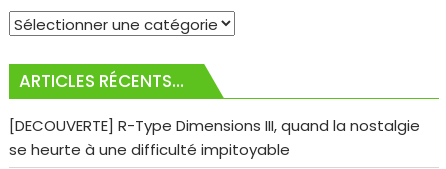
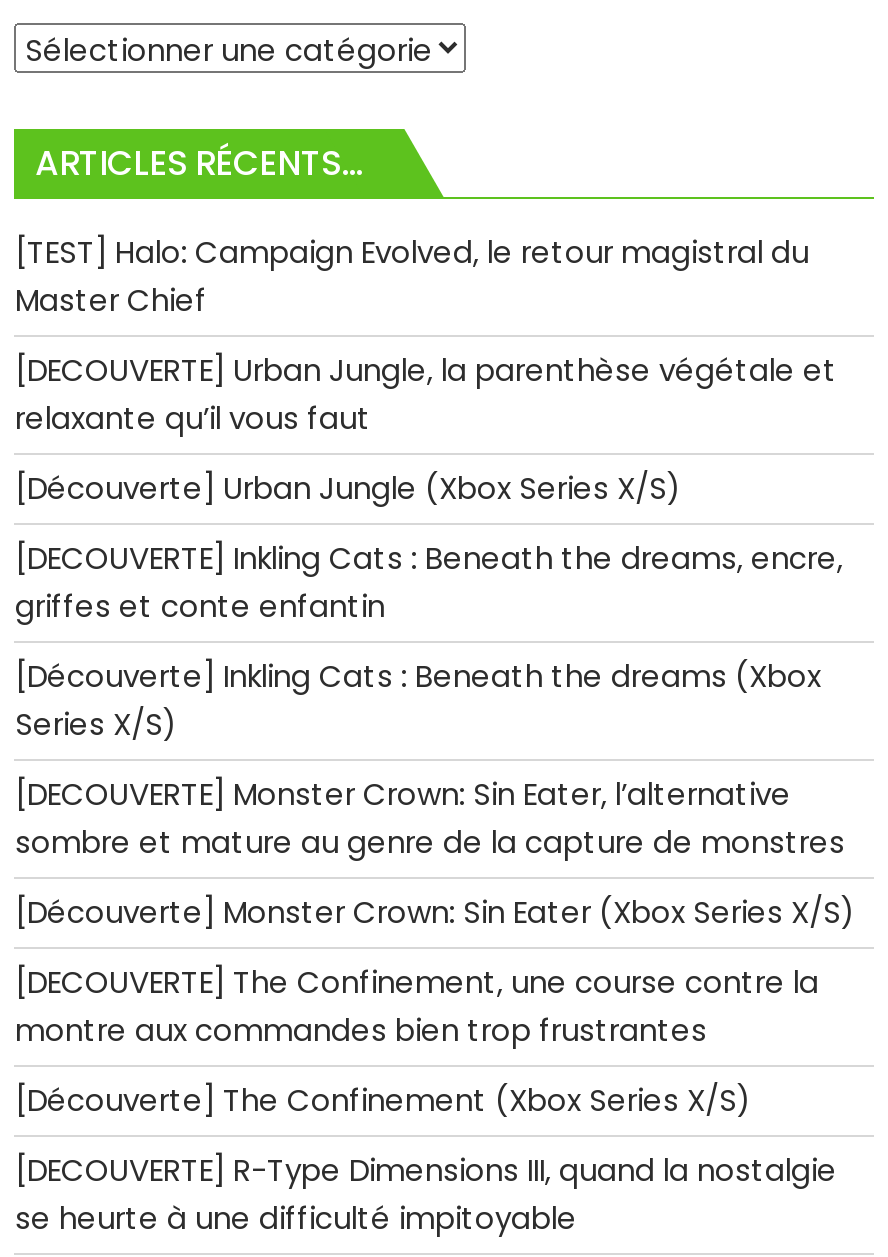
+ [TEST] Halo: Campaign Evolved, le retour magistral du
+ Master Chief
+ [DECOUVERTE] Urban Jungle, la parenthèse végétale et
+ relaxante qu’il vous faut
+ [Découverte] Urban Jungle (Xbox Series X/S)
+ [DECOUVERTE] Inkling Cats : Beneath the dreams, encre,
+ griffes et conte enfantin
+ [Découverte] Inkling Cats : Beneath the dreams (Xbox
+ Series X/S)
+ [DECOUVERTE] Monster Crown: Sin Eater, l’alternative
+ sombre et mature au genre de la capture de monstres
+ [Découverte] Monster Crown: Sin Eater (Xbox Series X/S)
+ [DECOUVERTE] The Confinement, une course contre la
+ montre aux commandes bien trop frustrantes
+ [Découverte] The Confinement (Xbox Series X/S)
